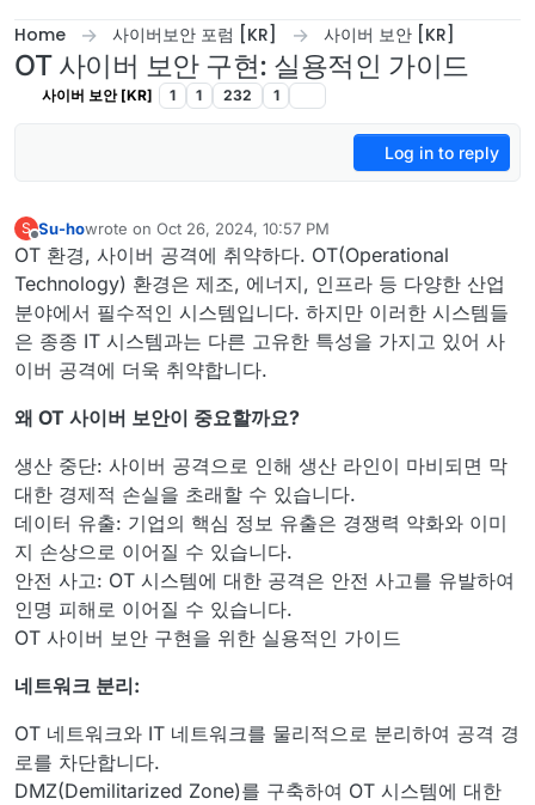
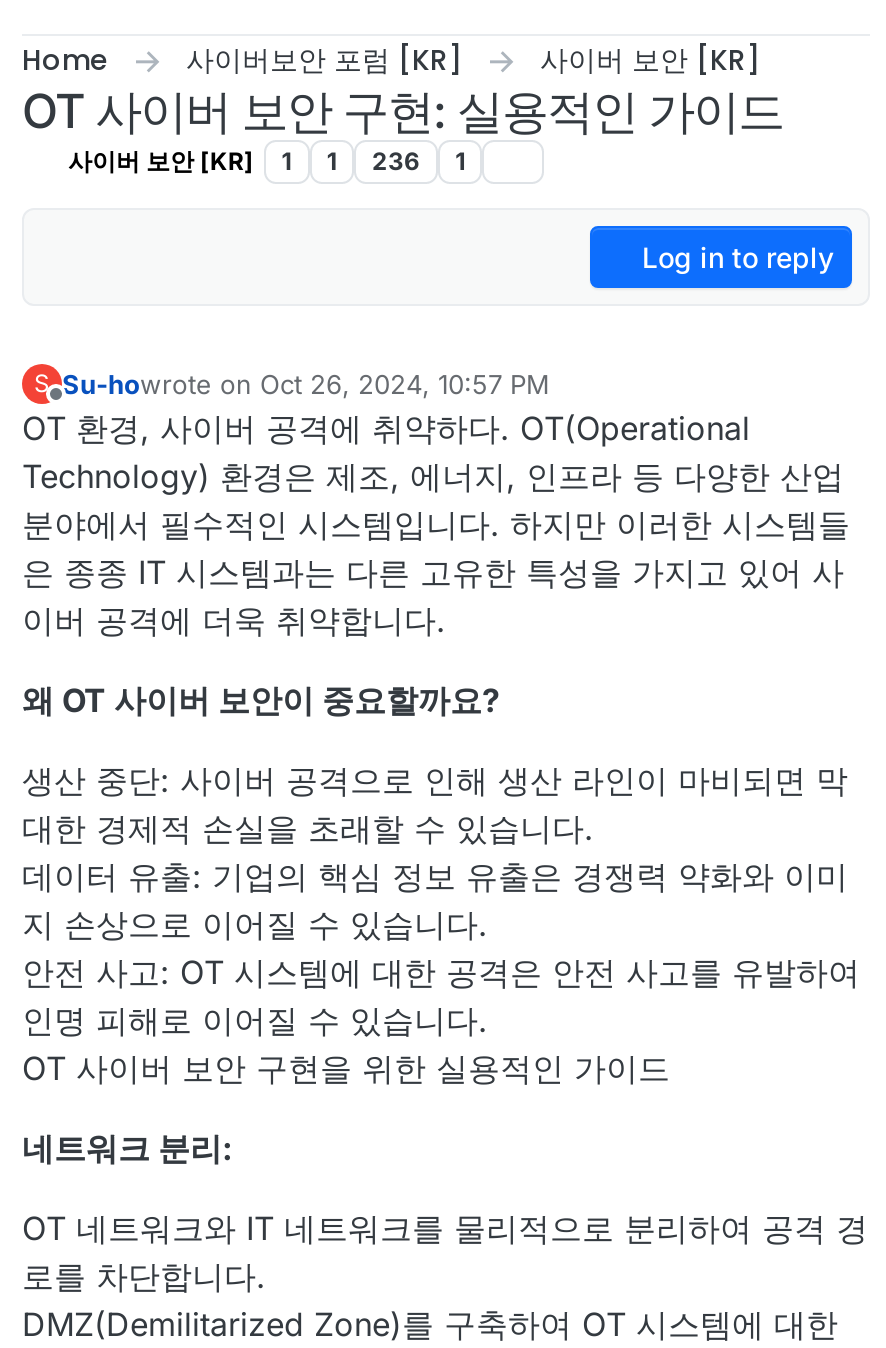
- 사이버 보안 [KR] 1 1 232 1
+ 사이버 보안 [KR] 1 1 236 1
